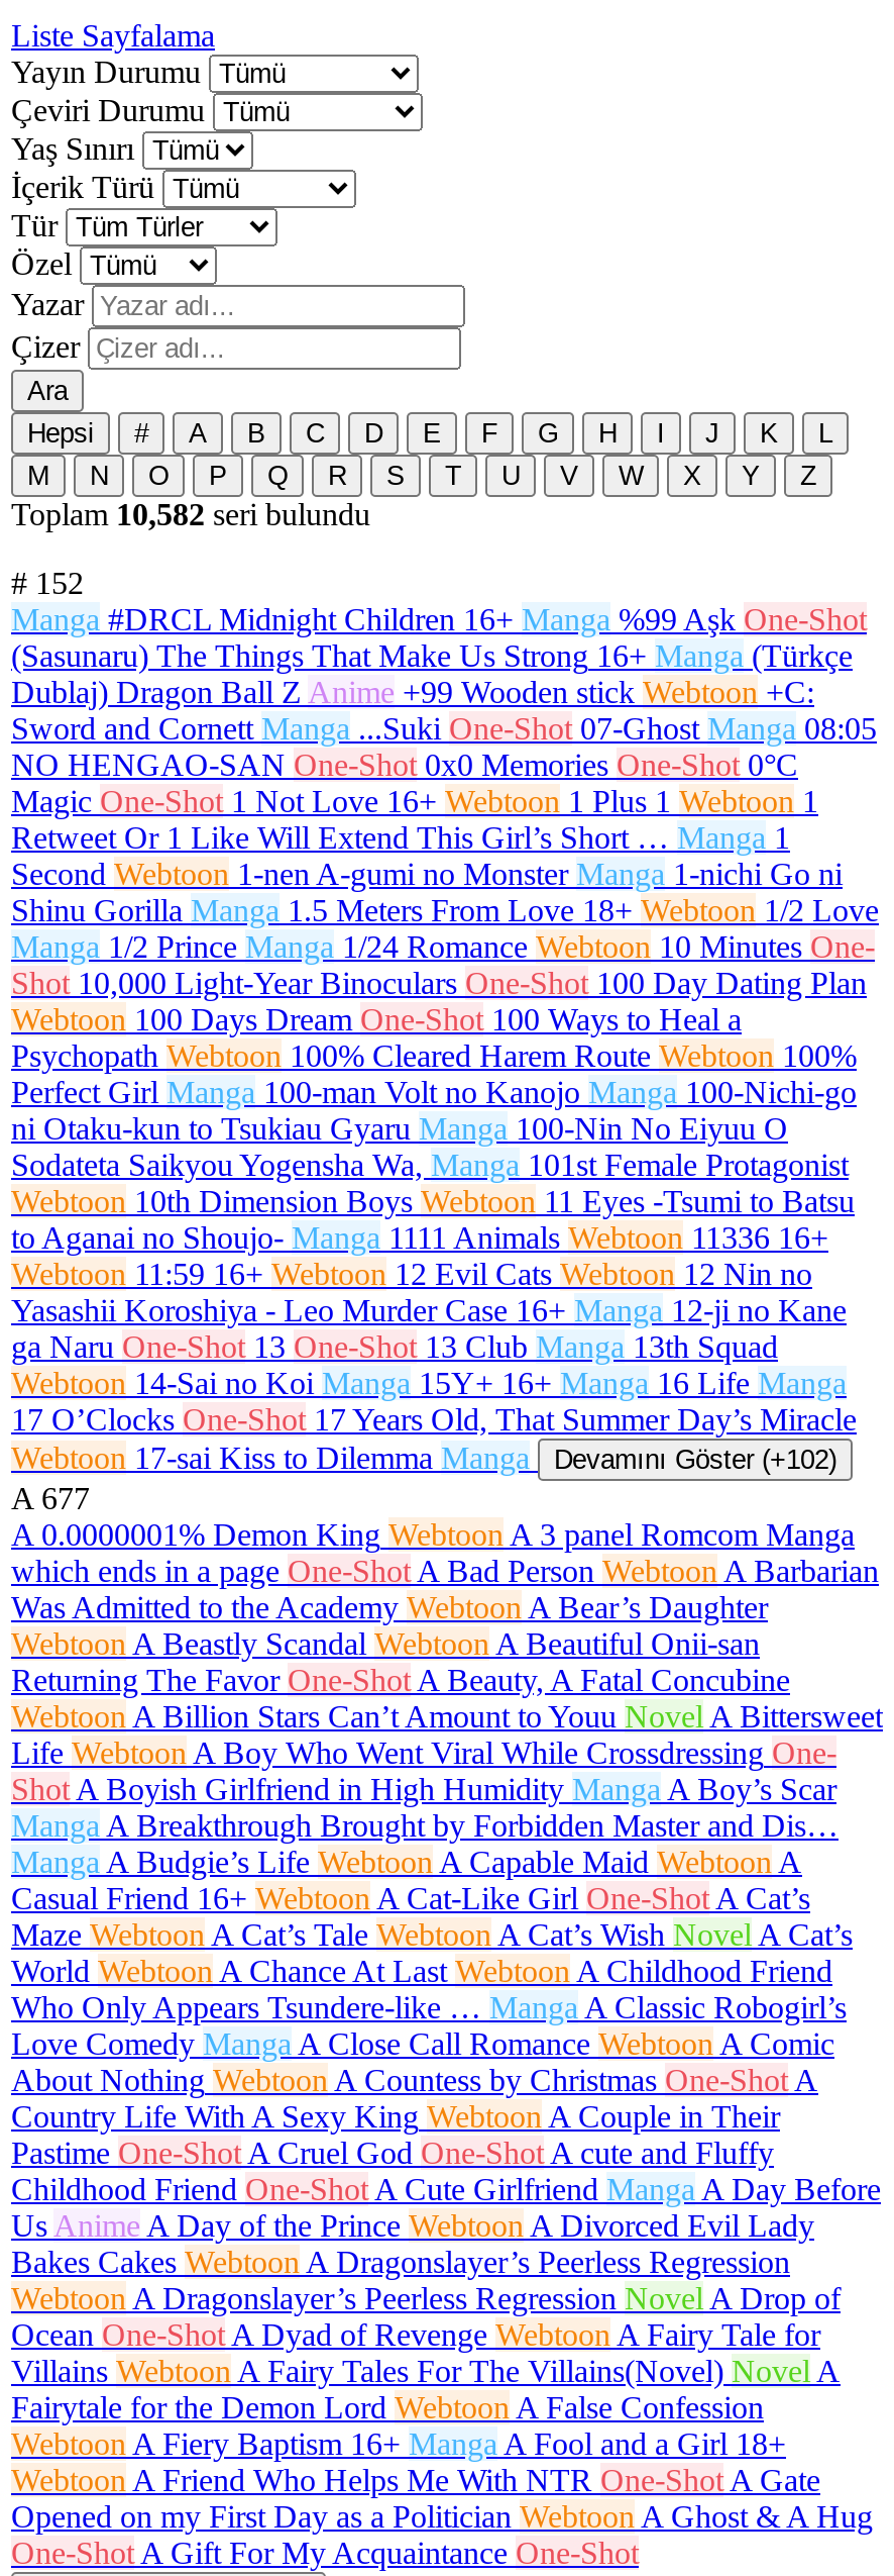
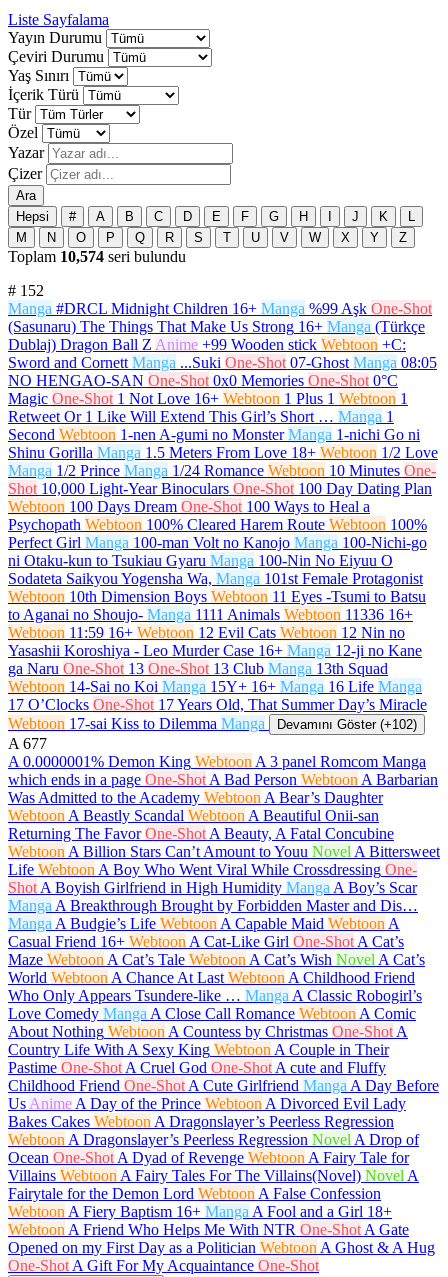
- Toplam10,582seri bulundu
+ Toplam10,574seri bulundu
